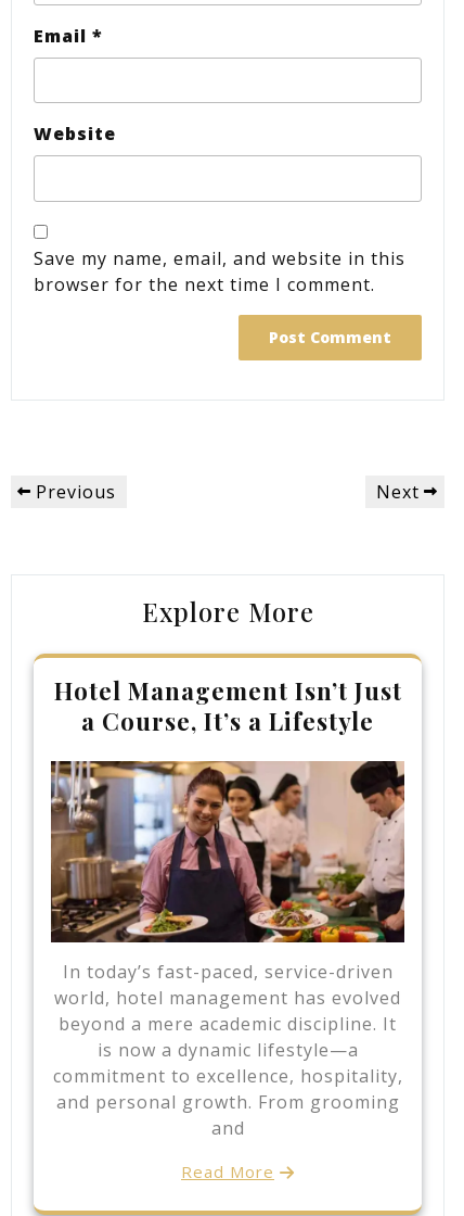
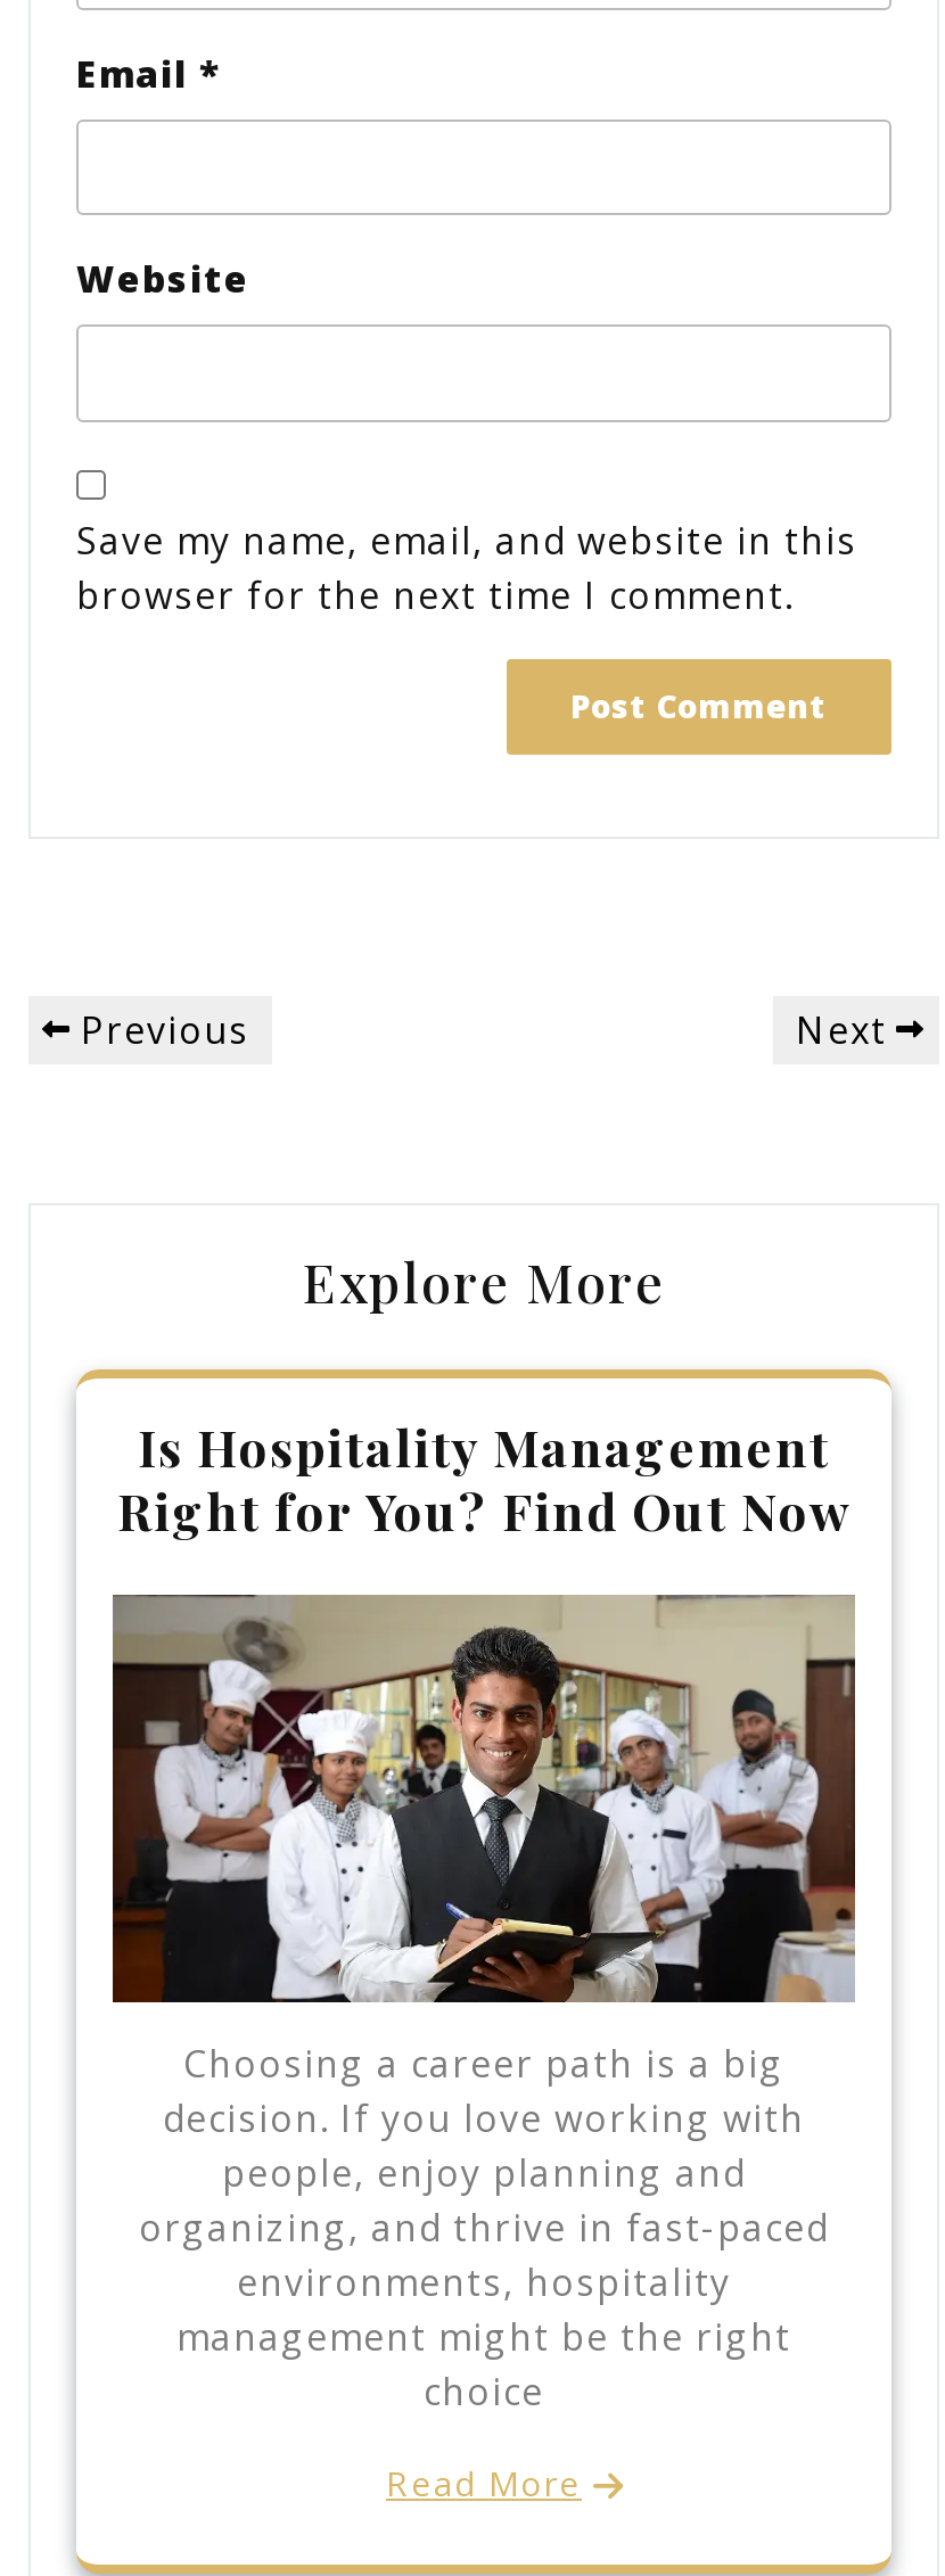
- Hotel Management Isn’t Just
- a Course, It’s a Lifestyle
+ Is Hospitality Management
+ Right for You? Find Out Now

- [image]
- In today’s fast-paced, service-driven
- world, hotel management has evolved
- beyond a mere academic discipline. It
- is now a dynamic lifestyle—a
- commitment to excellence, hospitality,
- and personal growth. From grooming
- and
+ [image]
+ Choosing a career path is a big
+ decision. If you love working with
+ people, enjoy planning and
+ organizing, and thrive in fast-paced
+ environments, hospitality
+ management might be the right
+ choice
